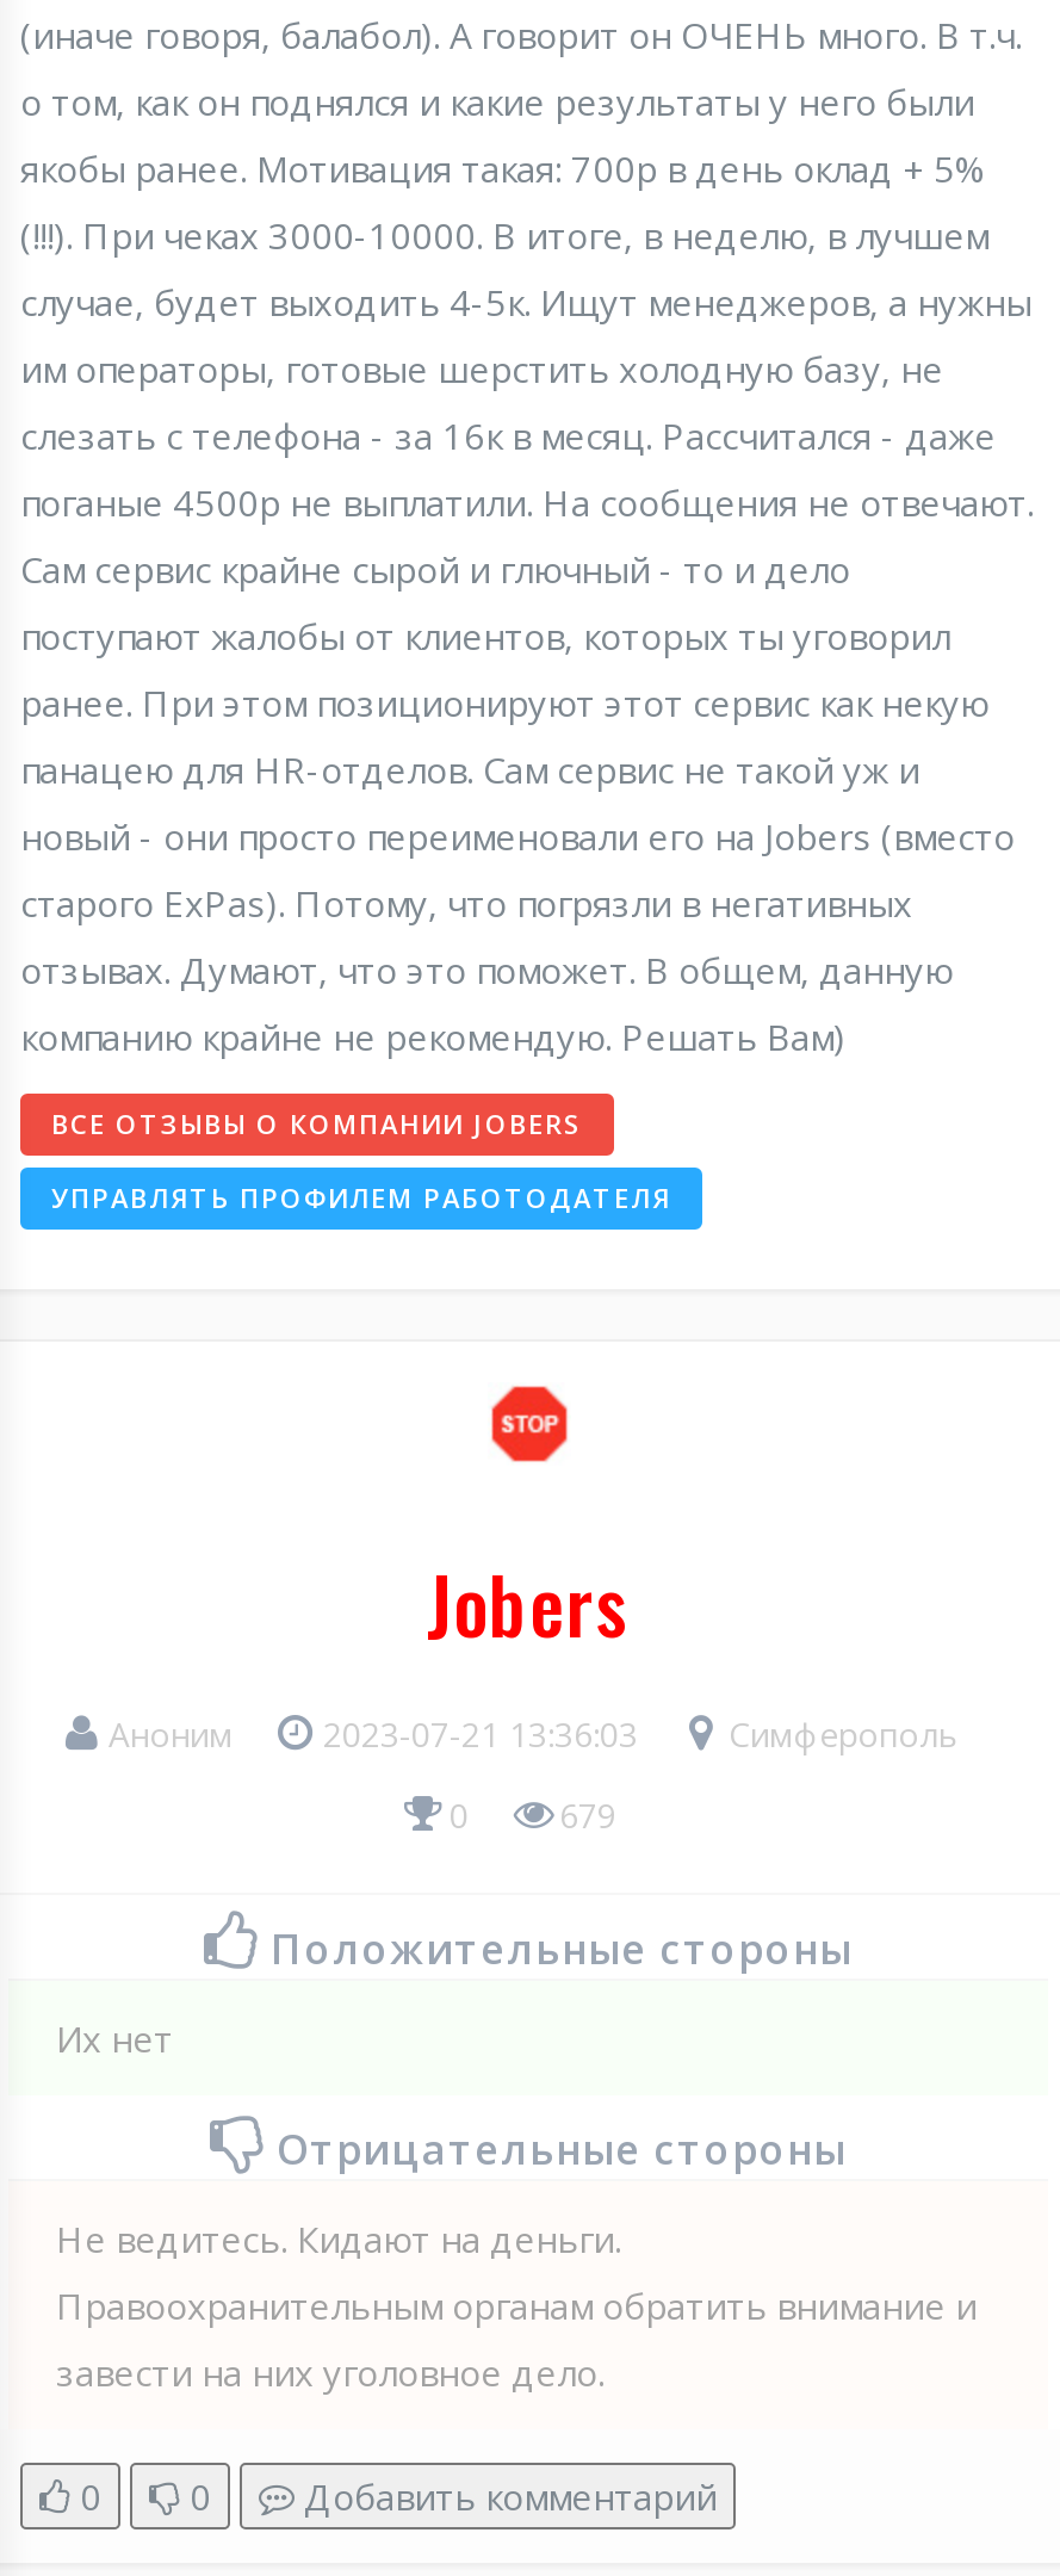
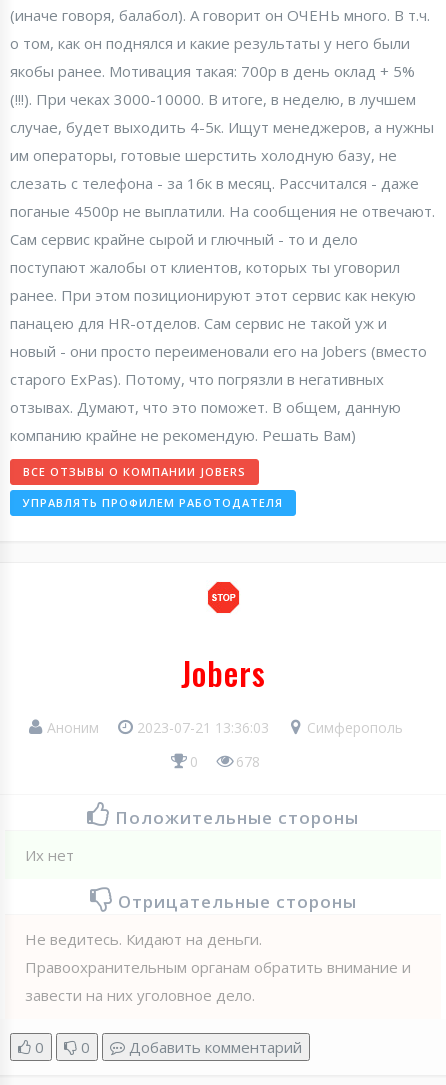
- 0 679
+ 0 678
